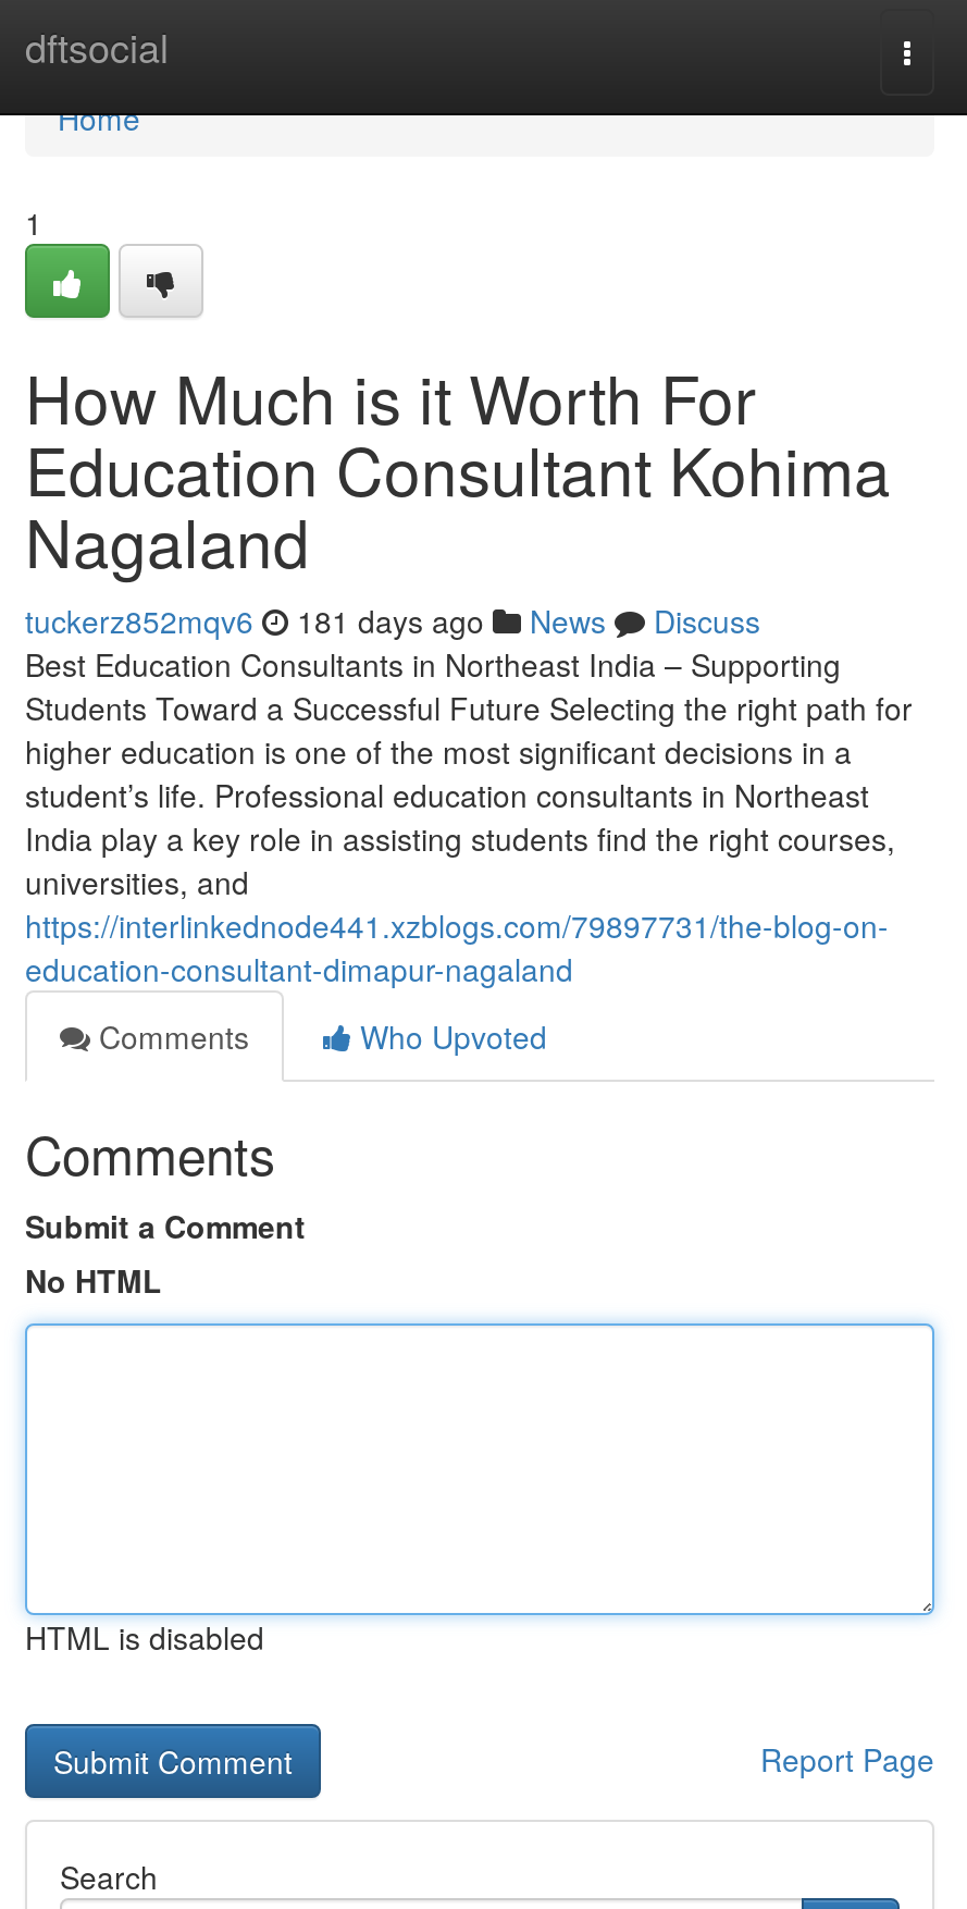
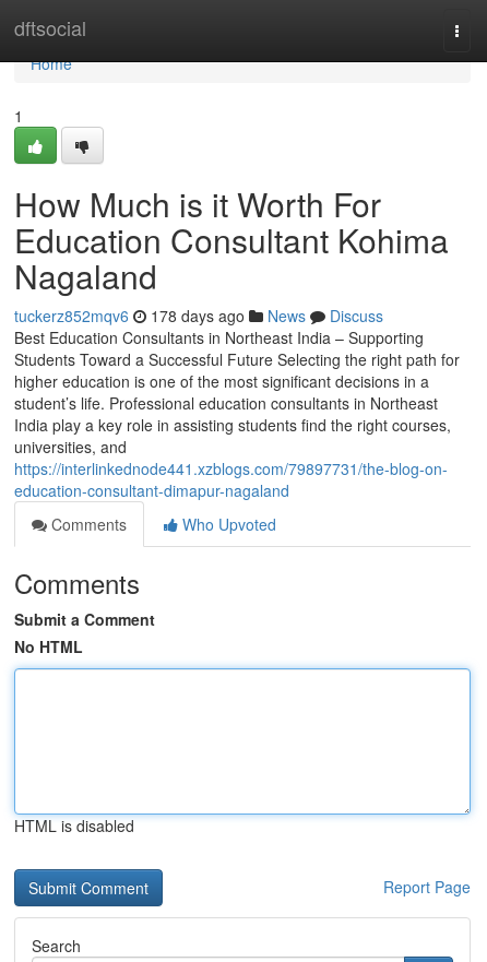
- tuckerz852mqv6 181 days ago News Discuss
+ tuckerz852mqv6 178 days ago News Discuss
